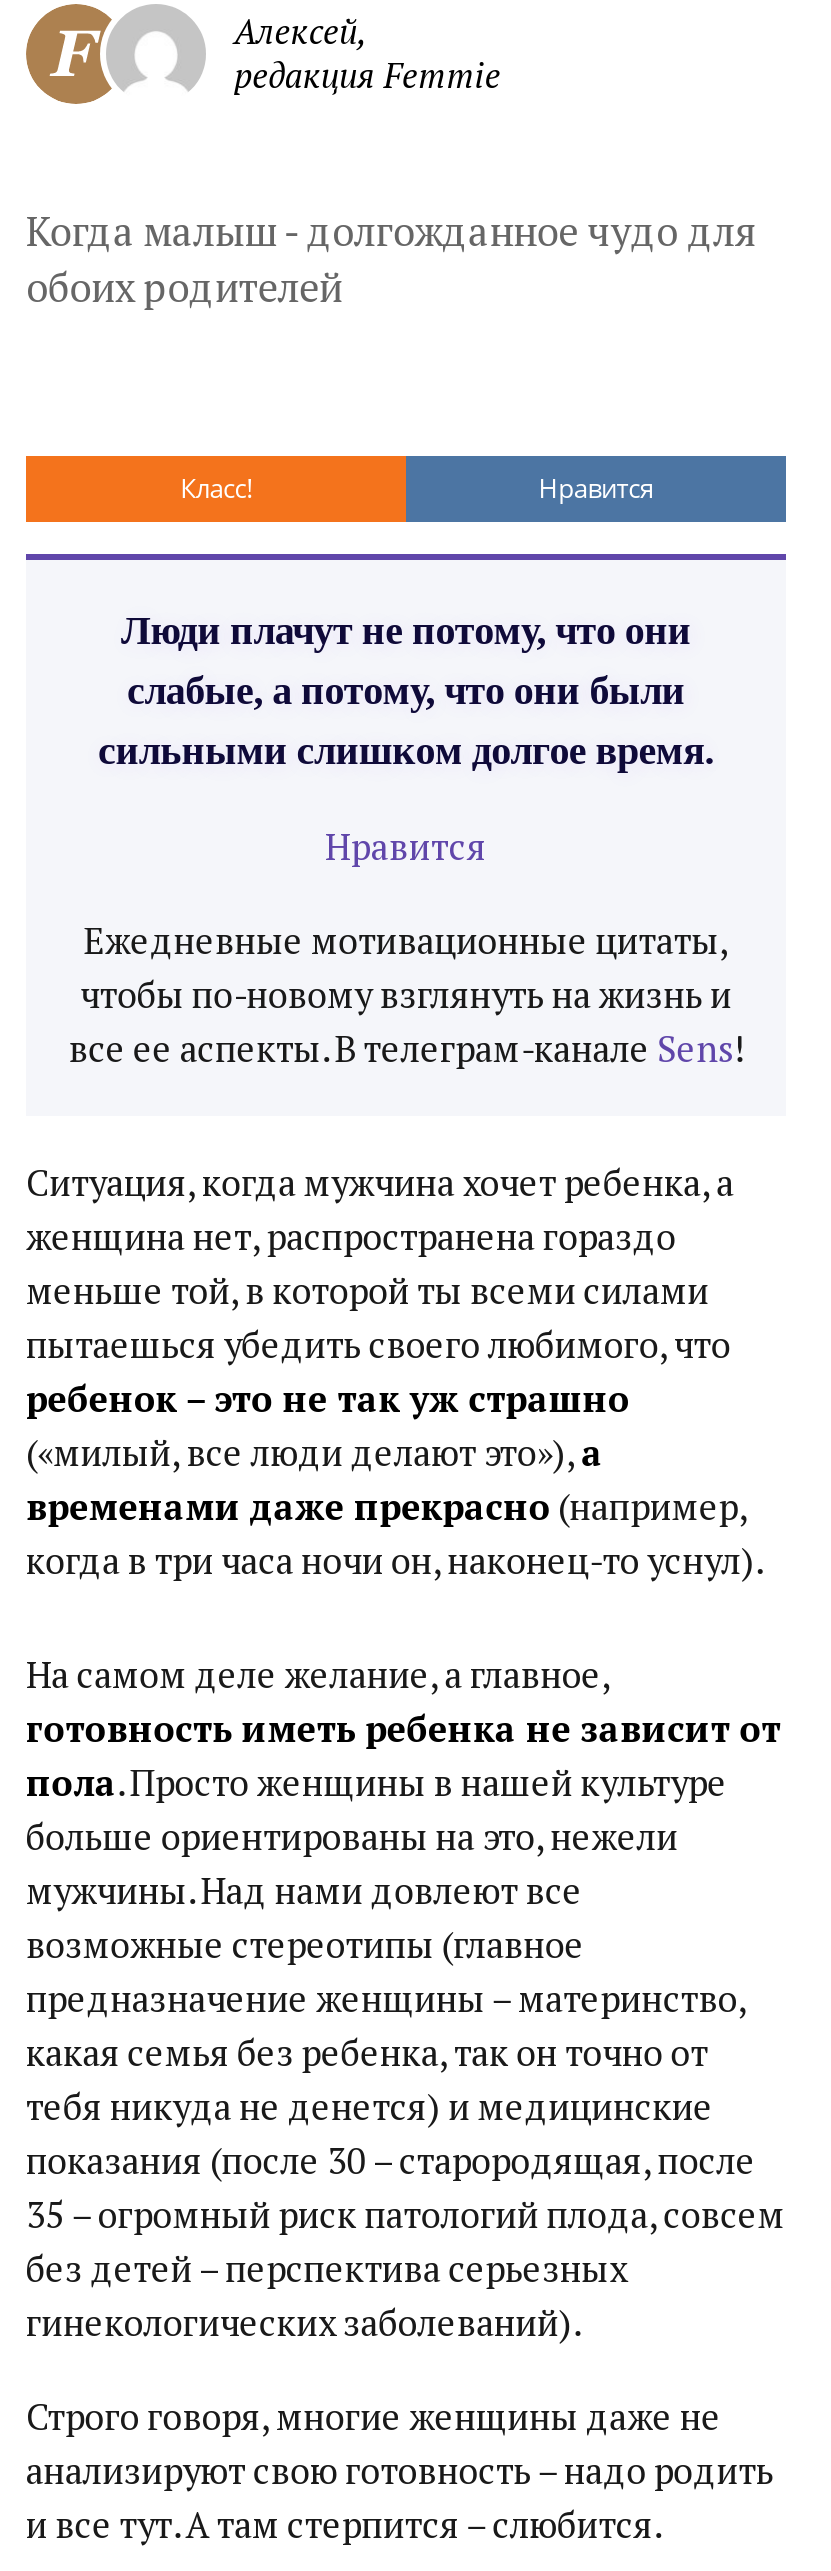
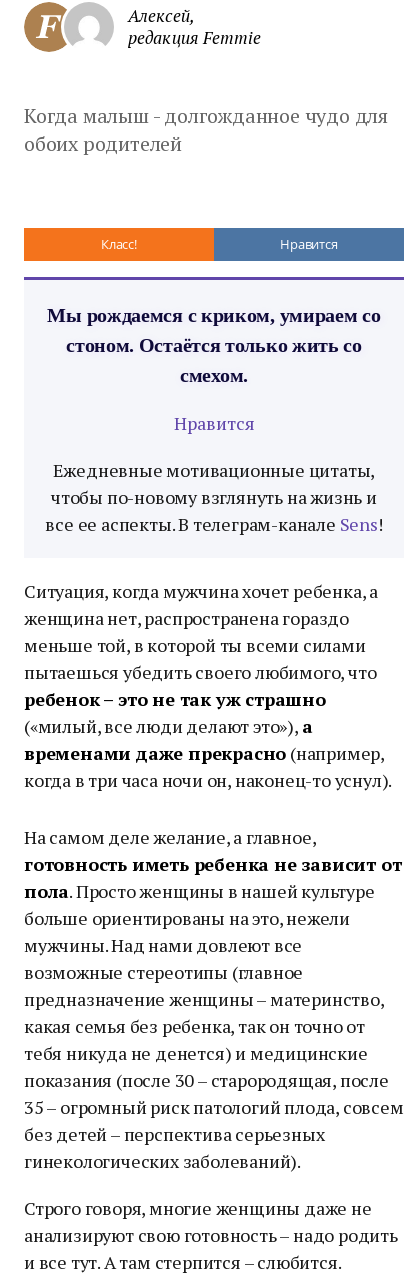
- Люди плачут не потому, что они
- слабые, а потому, что они были
- сильными слишком долгое время.
+ Мы рождаемся с криком, умираем со
+ стоном. Остаётся только жить со
+ смехом.
